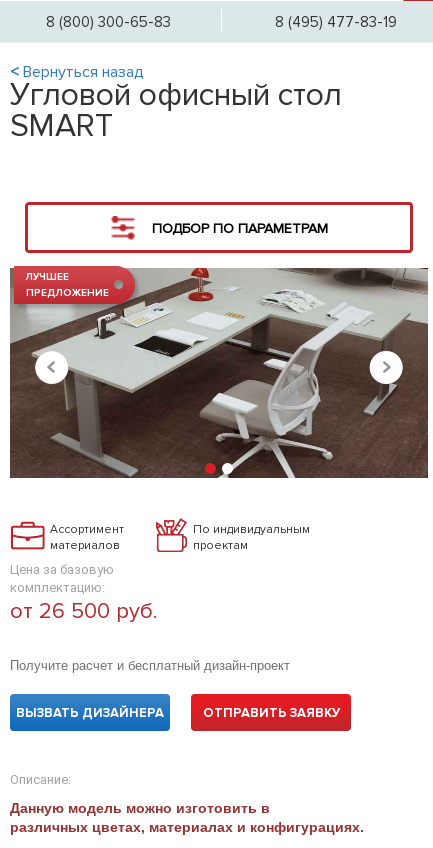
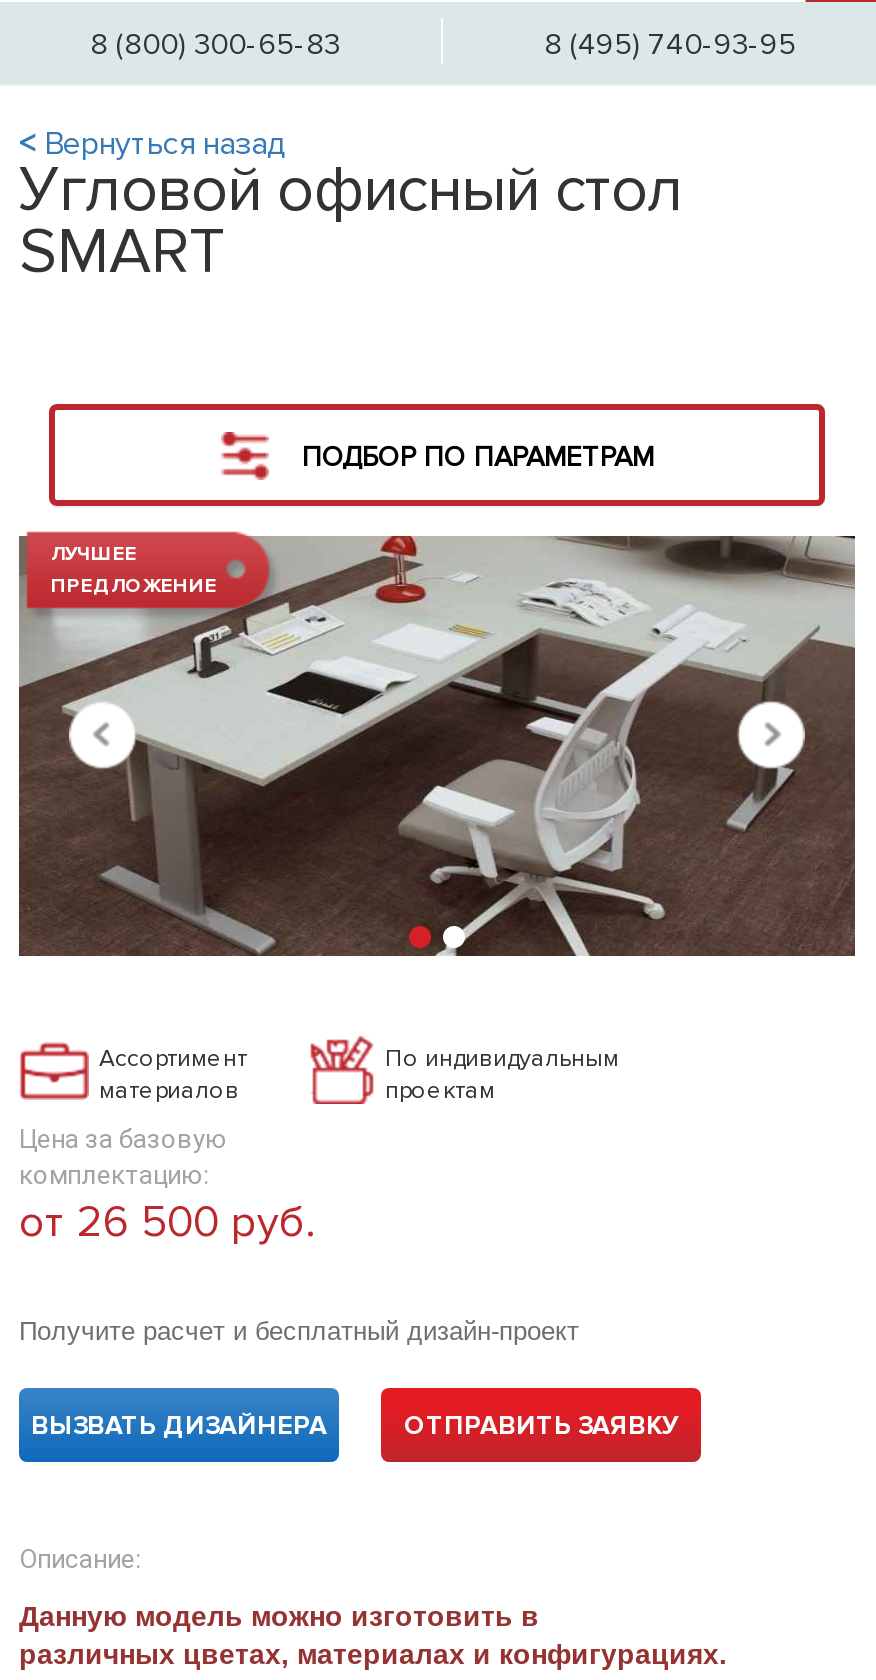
- 8 (495) 477-83-19
+ 8 (495) 740-93-95
